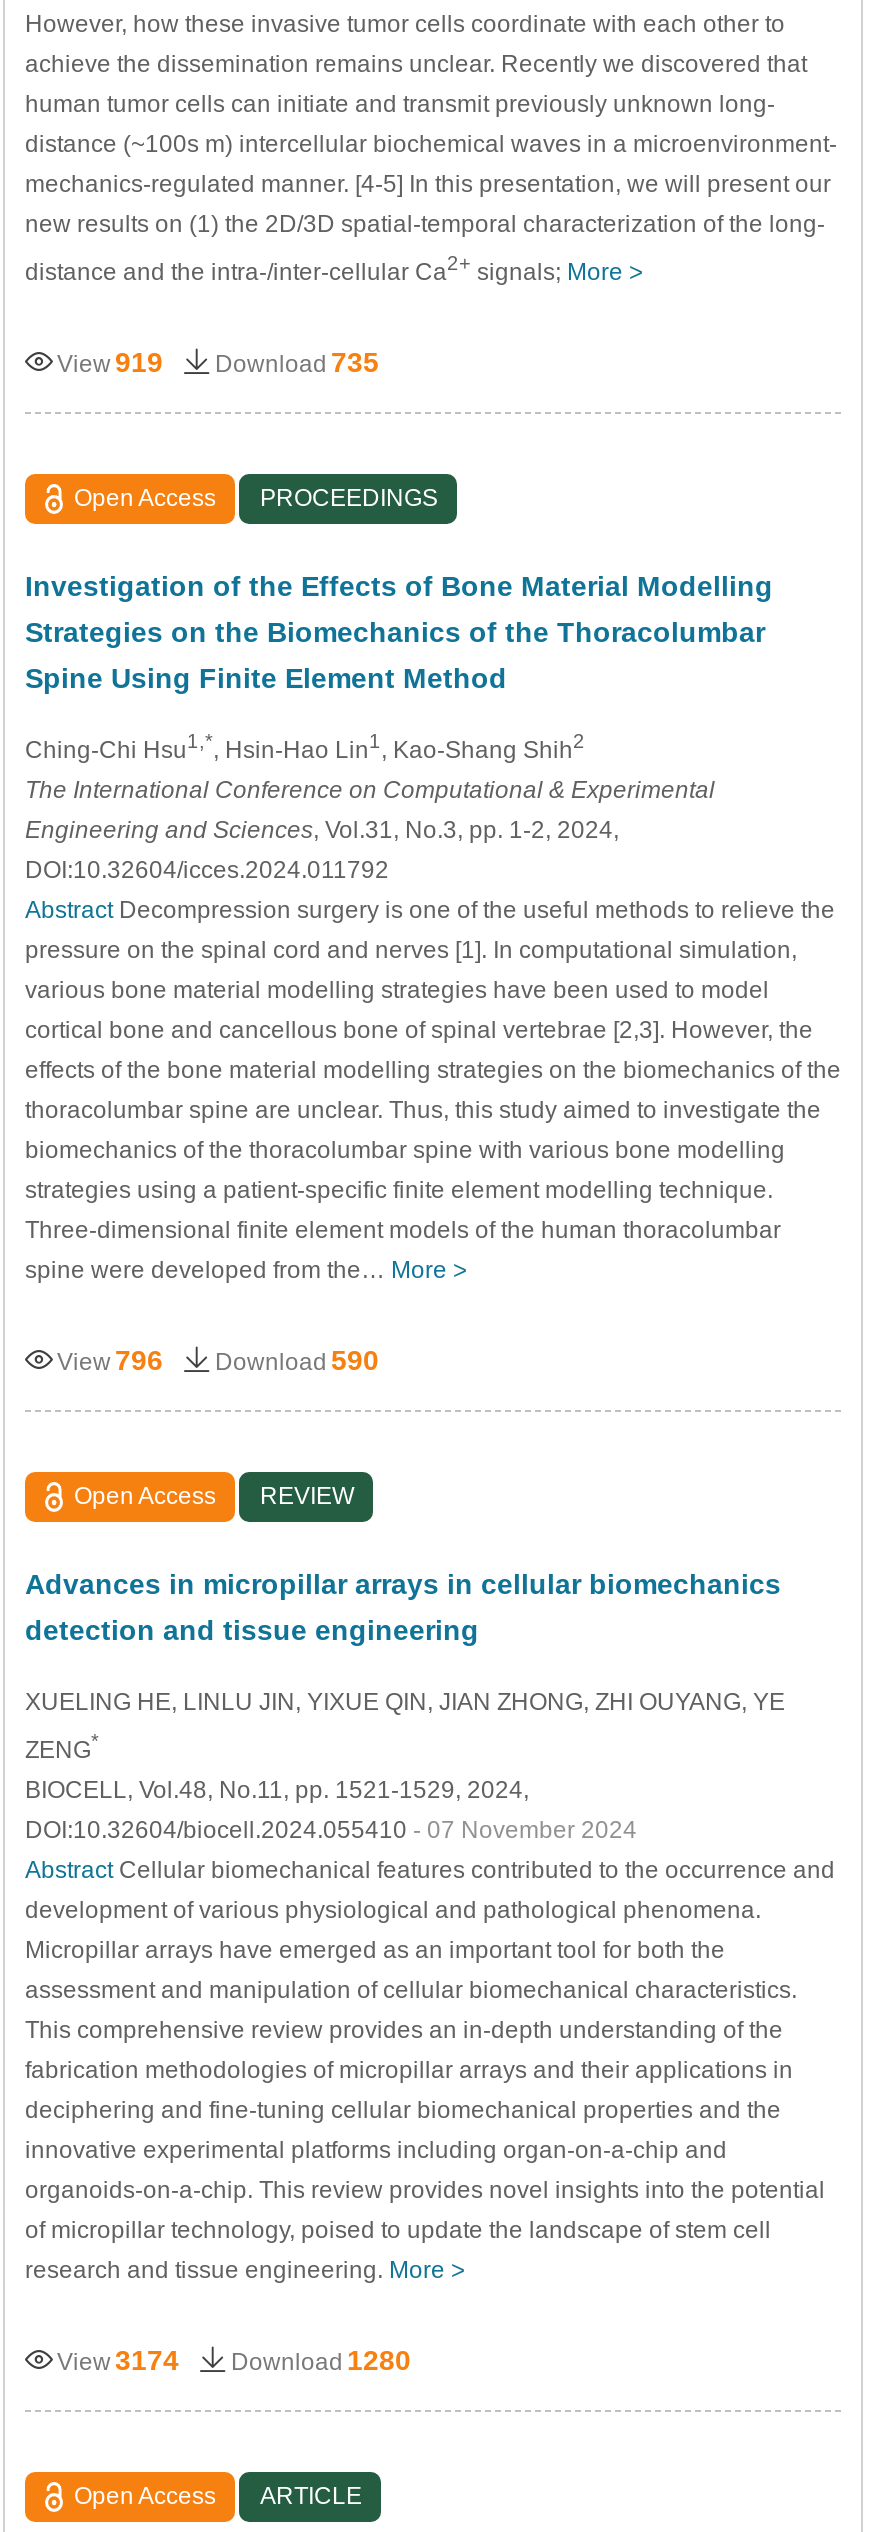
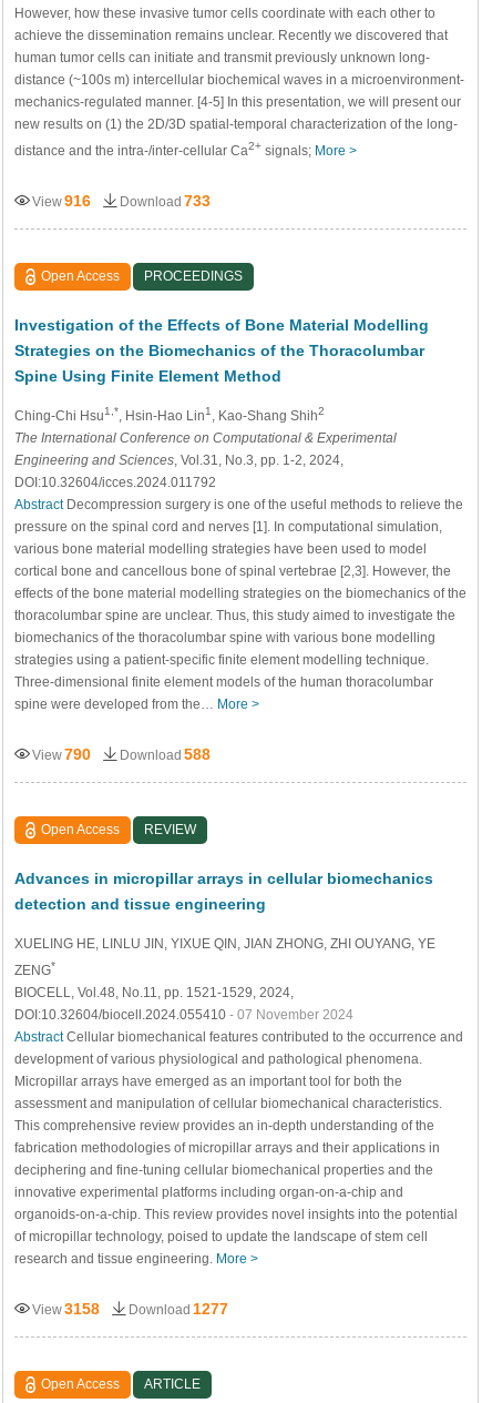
- View 919
+ View 916

- Download 735
+ Download 733

- View 796
+ View 790

- Download 590
+ Download 588

- View 3174
+ View 3158

- Download 1280
+ Download 1277
